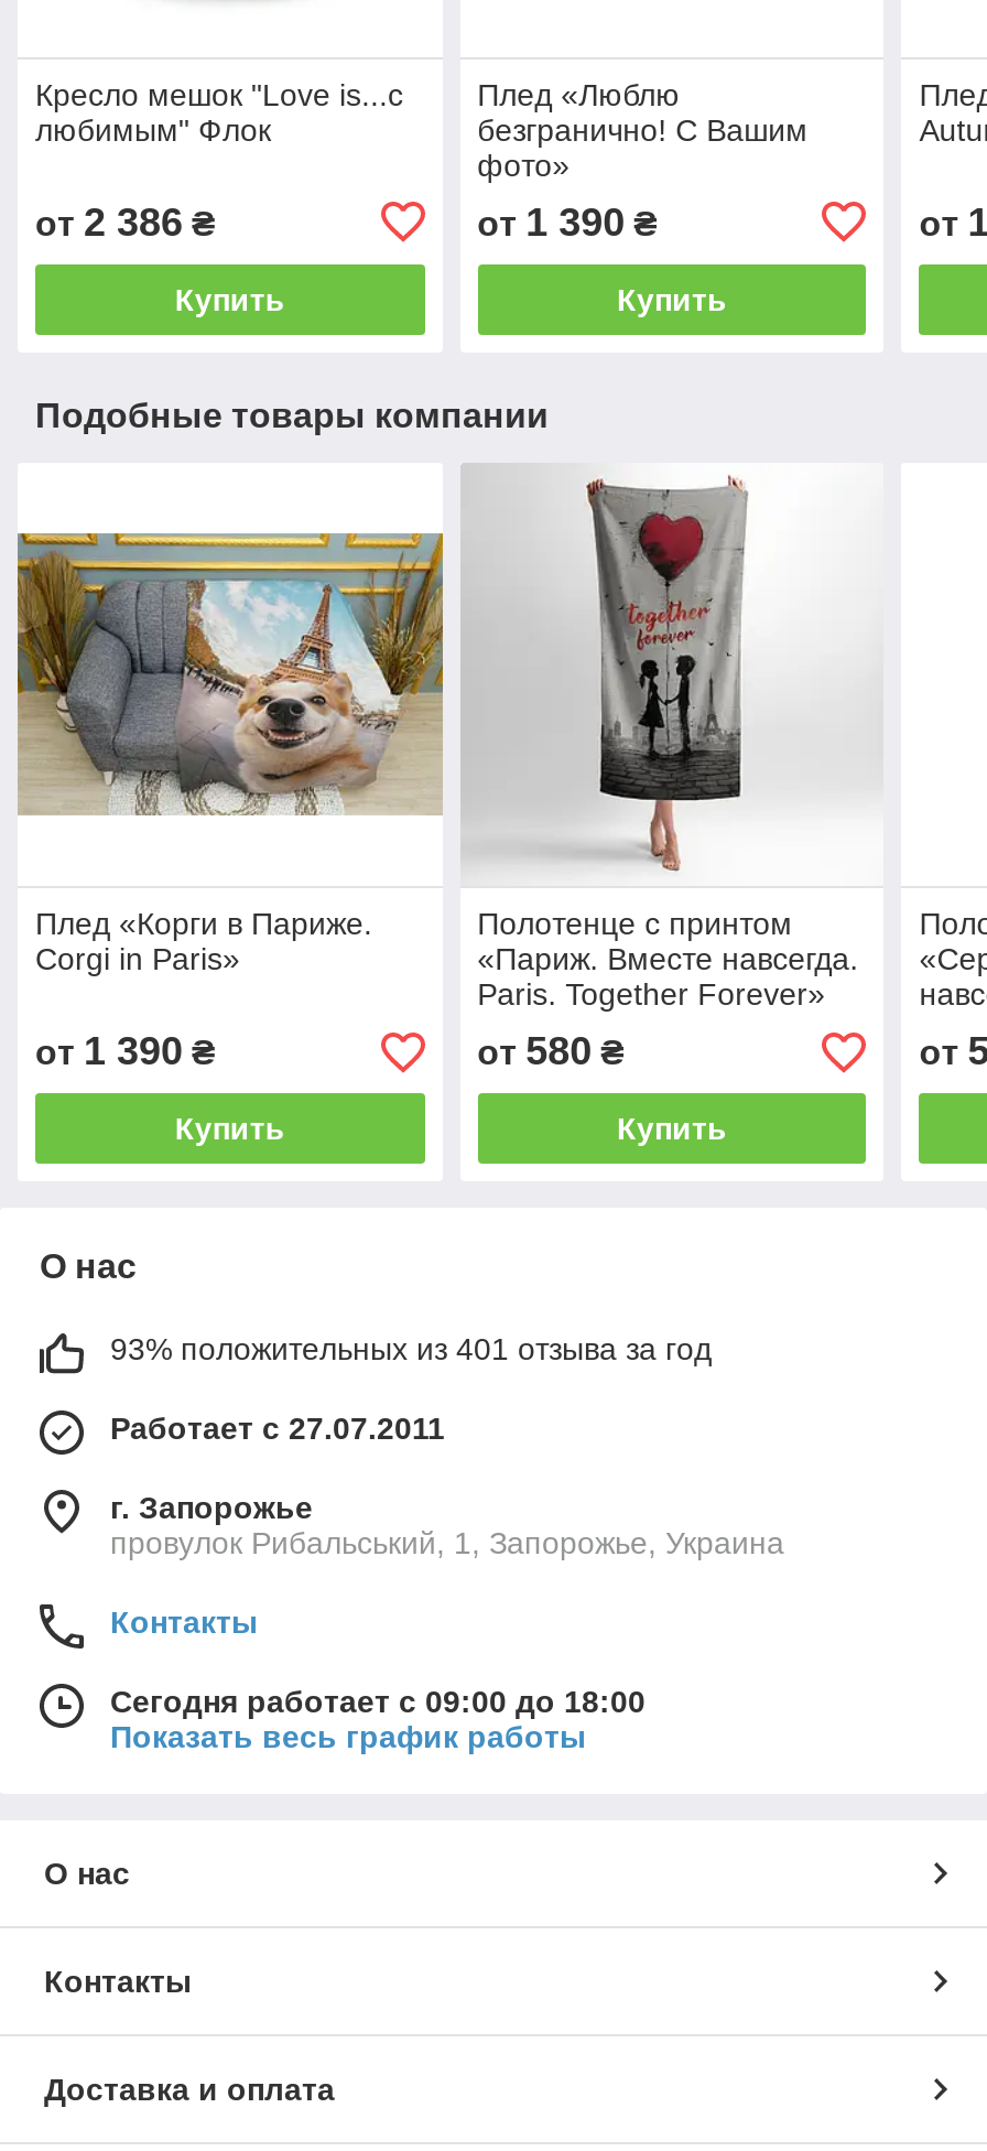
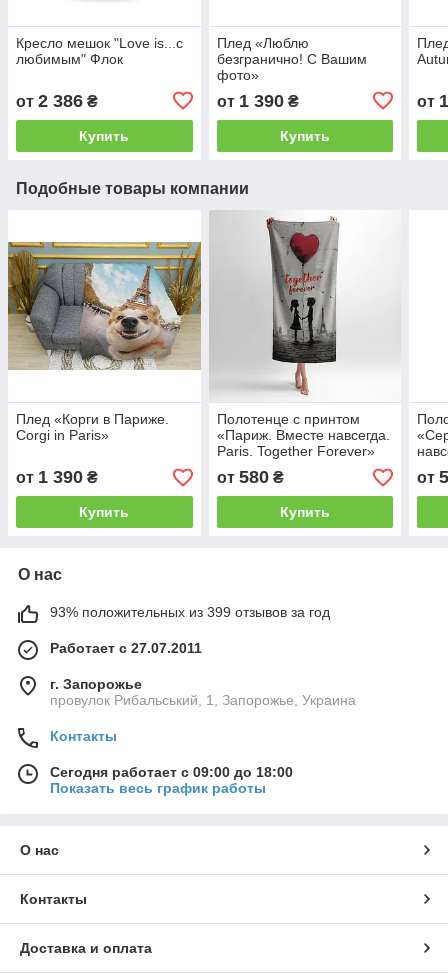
- 93% положительных из 401 отзыва за год
+ 93% положительных из 399 отзывов за год
